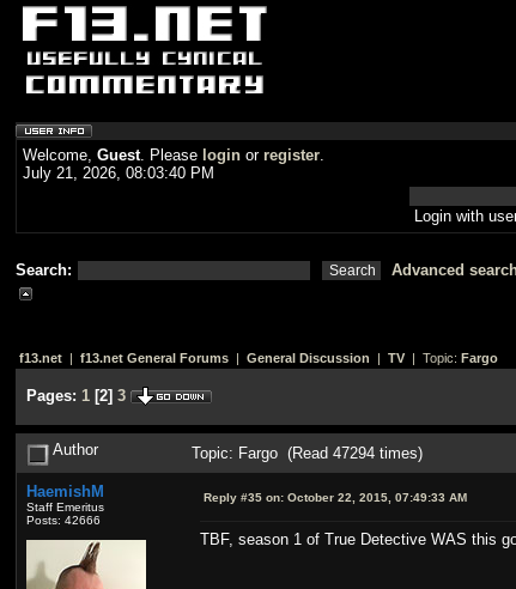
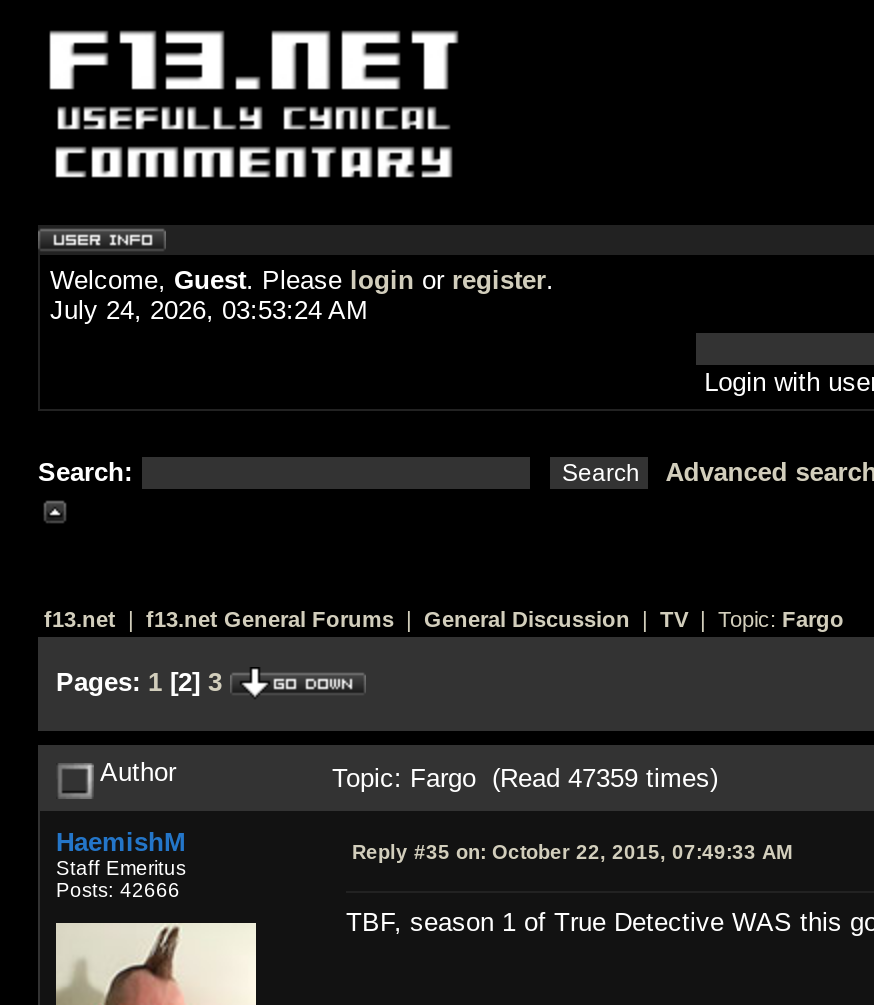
- July 21, 2026, 08:03:40 PM
+ July 24, 2026, 03:53:24 AM

- Topic: Fargo (Read 47294 times)
+ Topic: Fargo (Read 47359 times)
